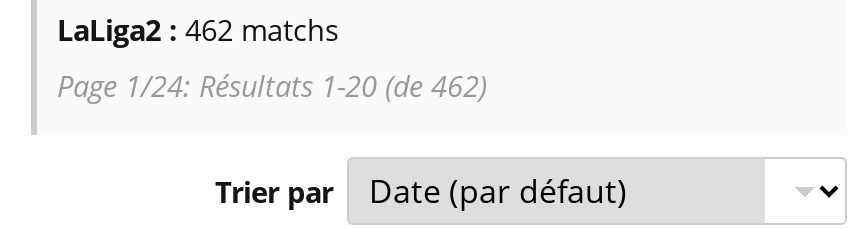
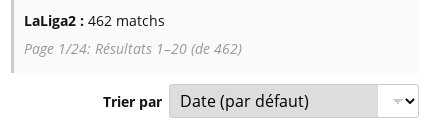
- Page 1/24: Résultats 1-20 (de 462)
+ Page 1/24: Résultats 1–20 (de 462)
